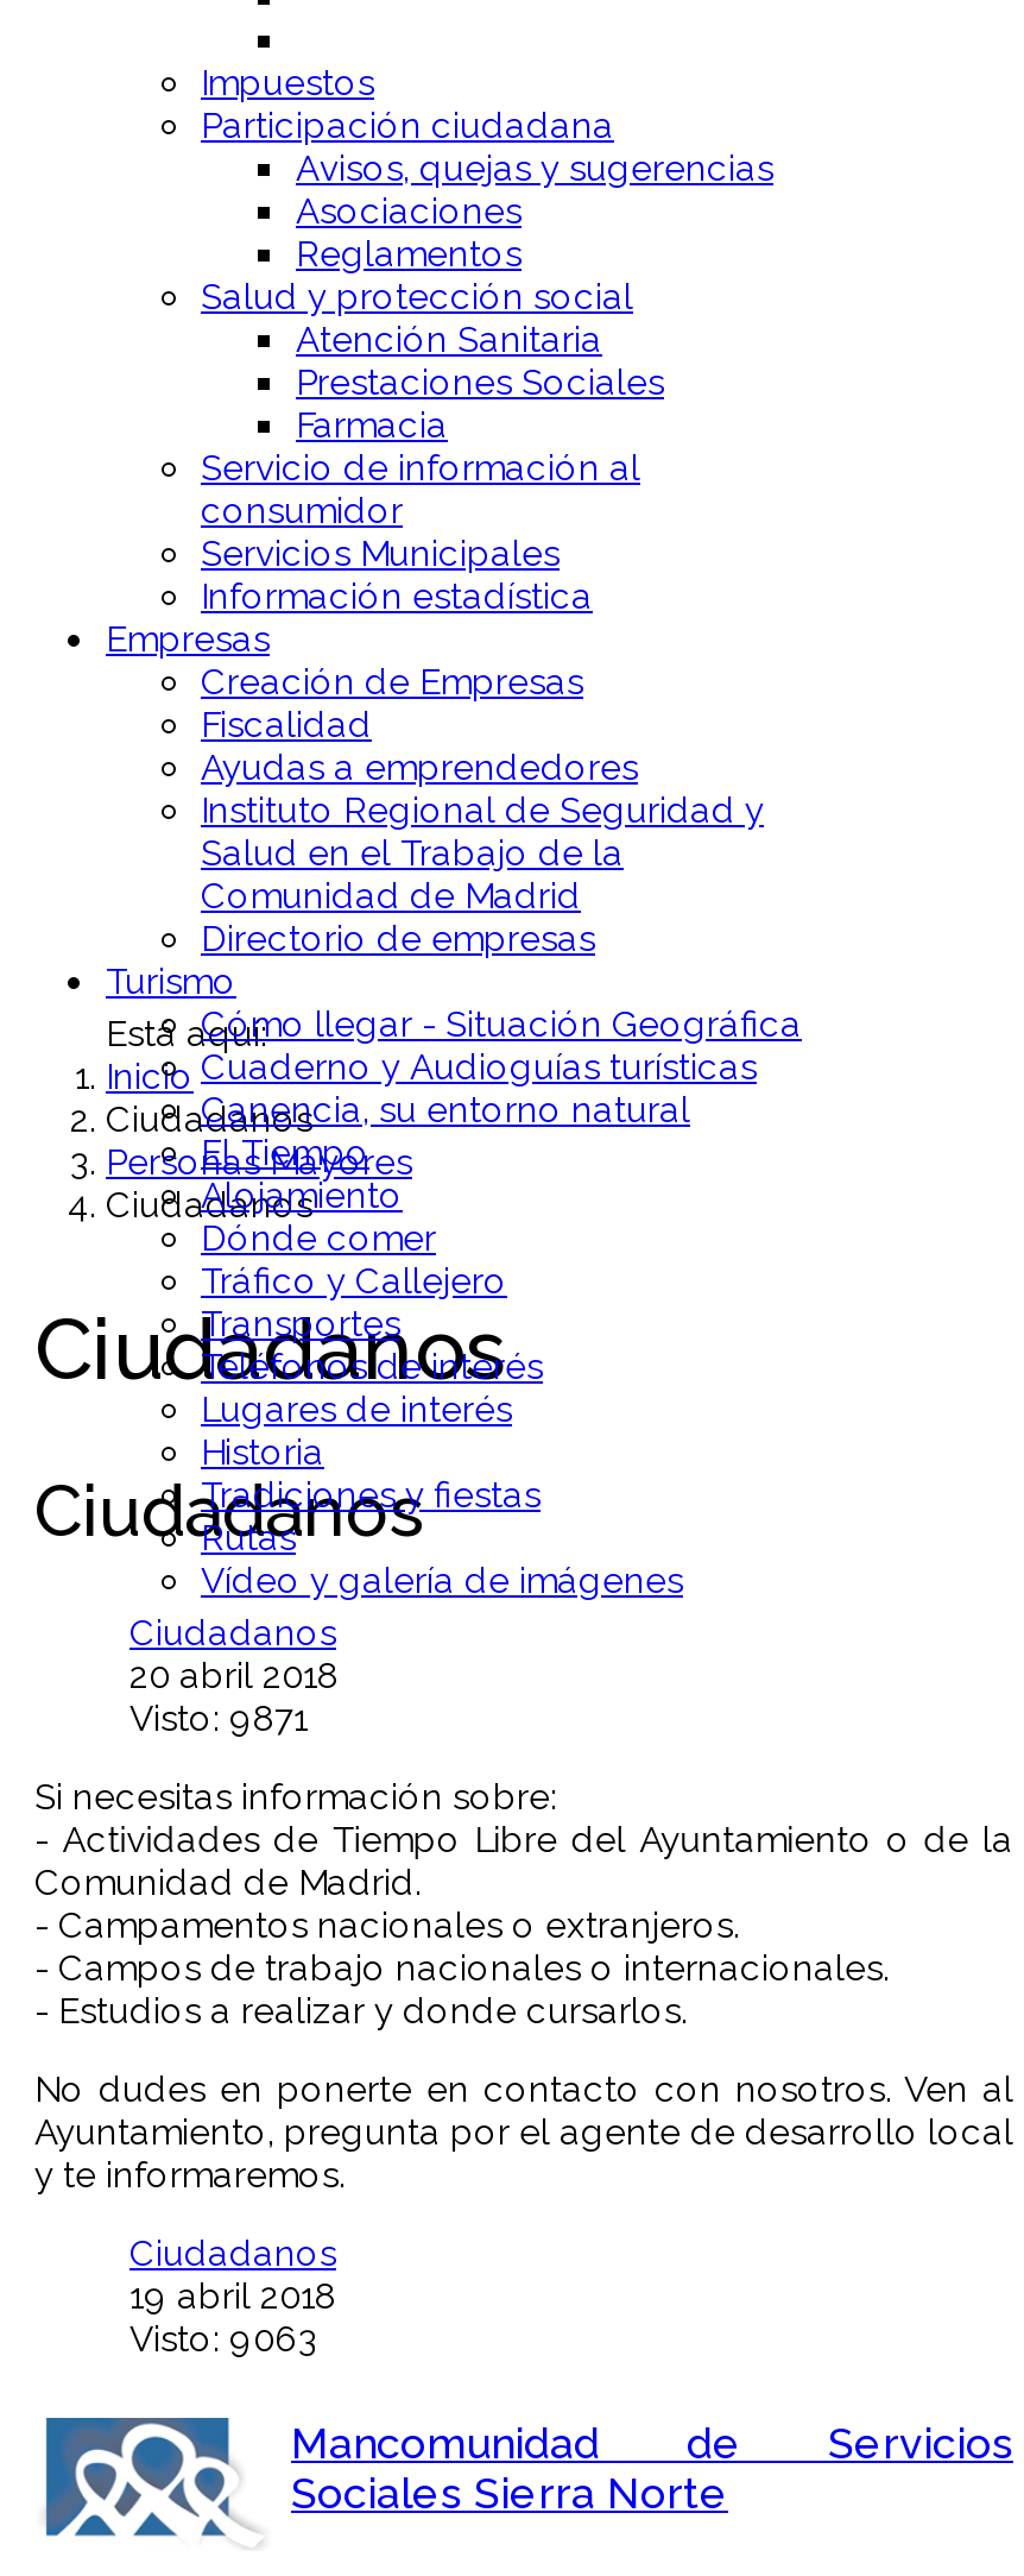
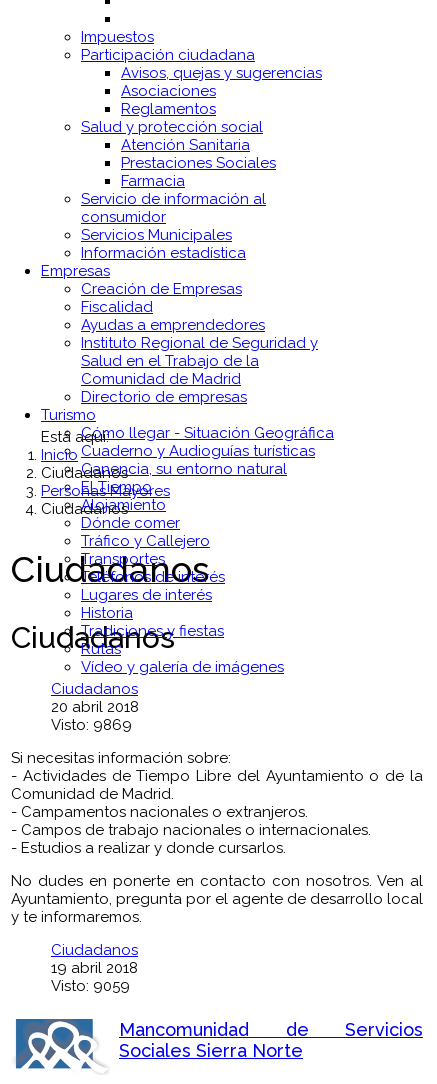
- Visto: 9871
+ Visto: 9869

- Visto: 9063
+ Visto: 9059
